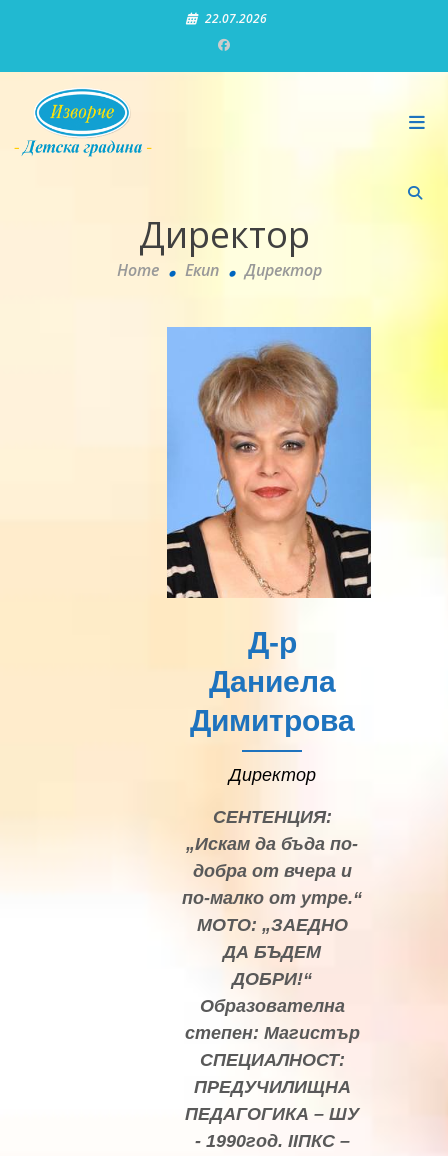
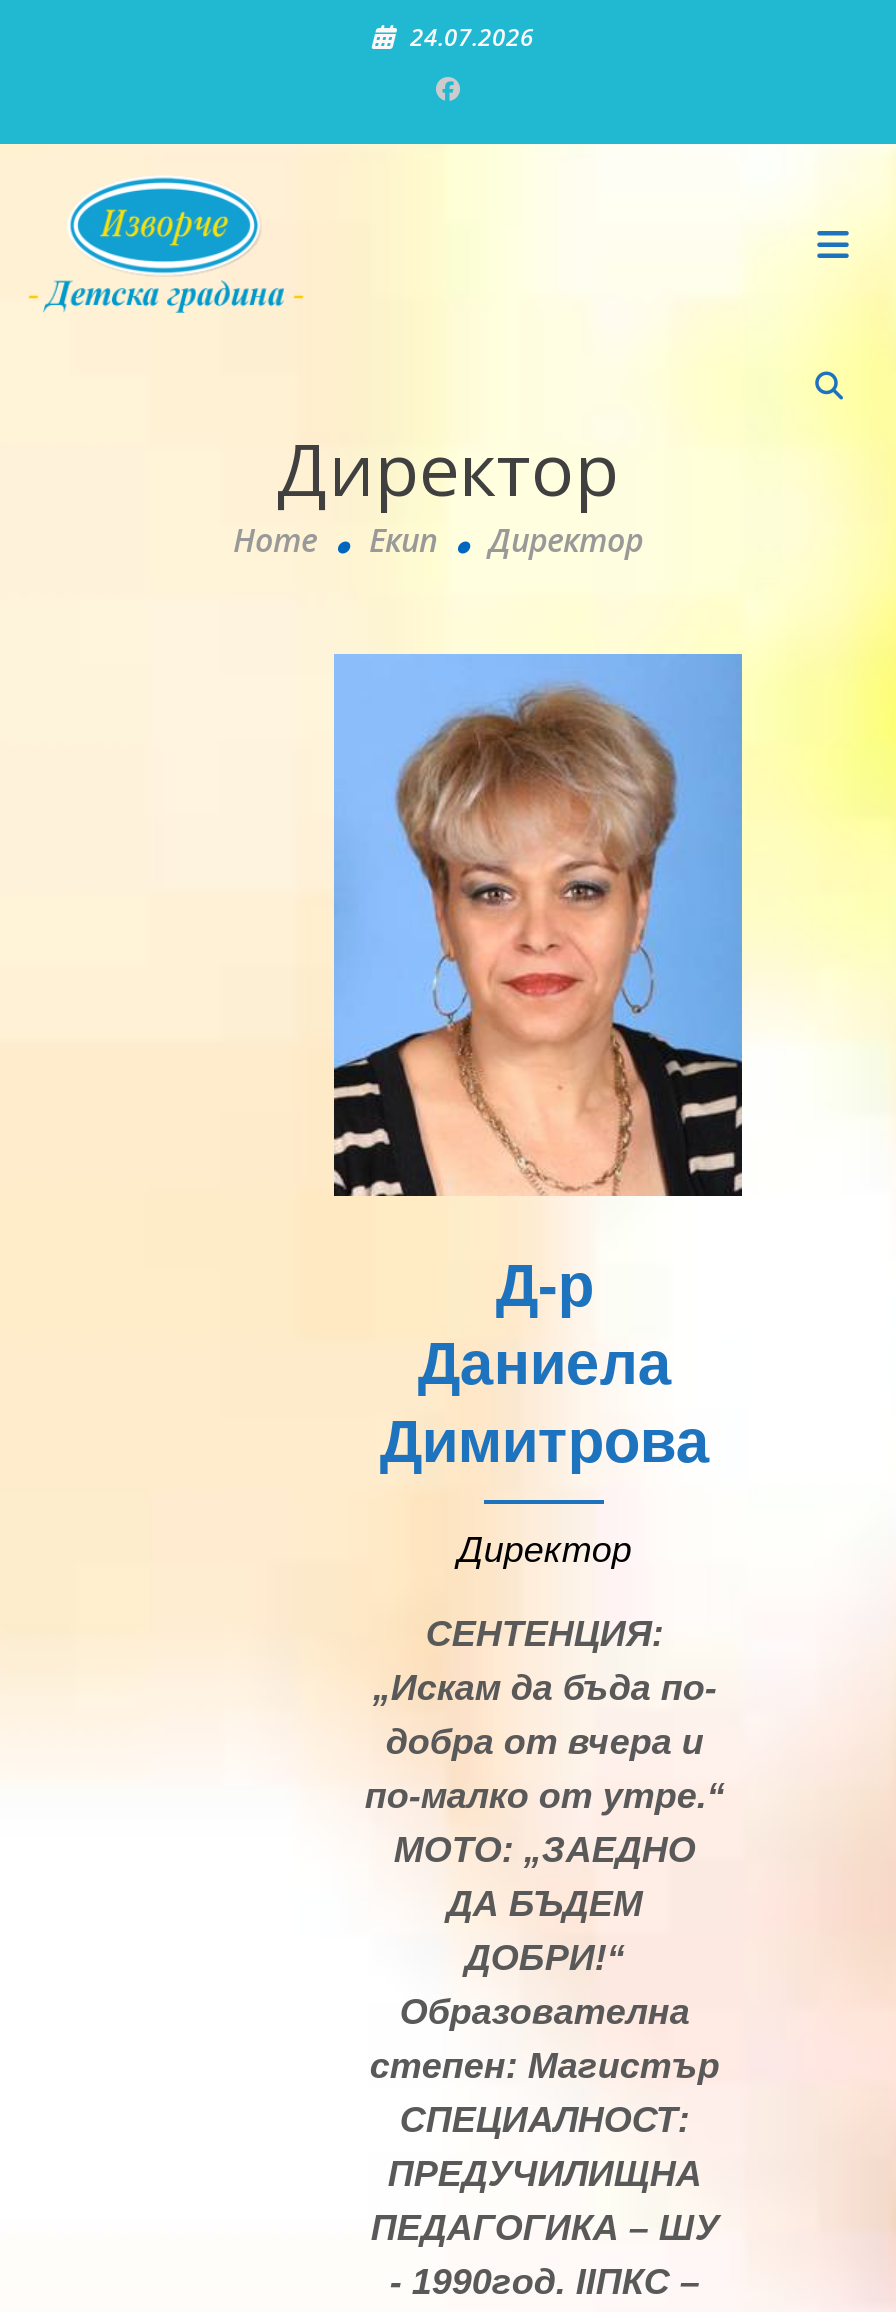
- 22.07.2026
+ 24.07.2026
